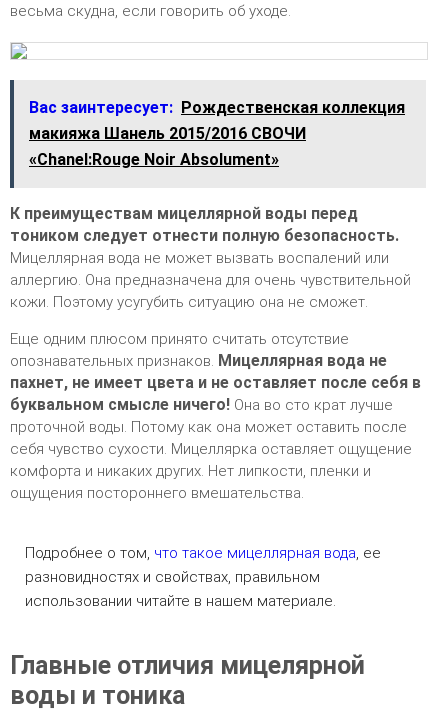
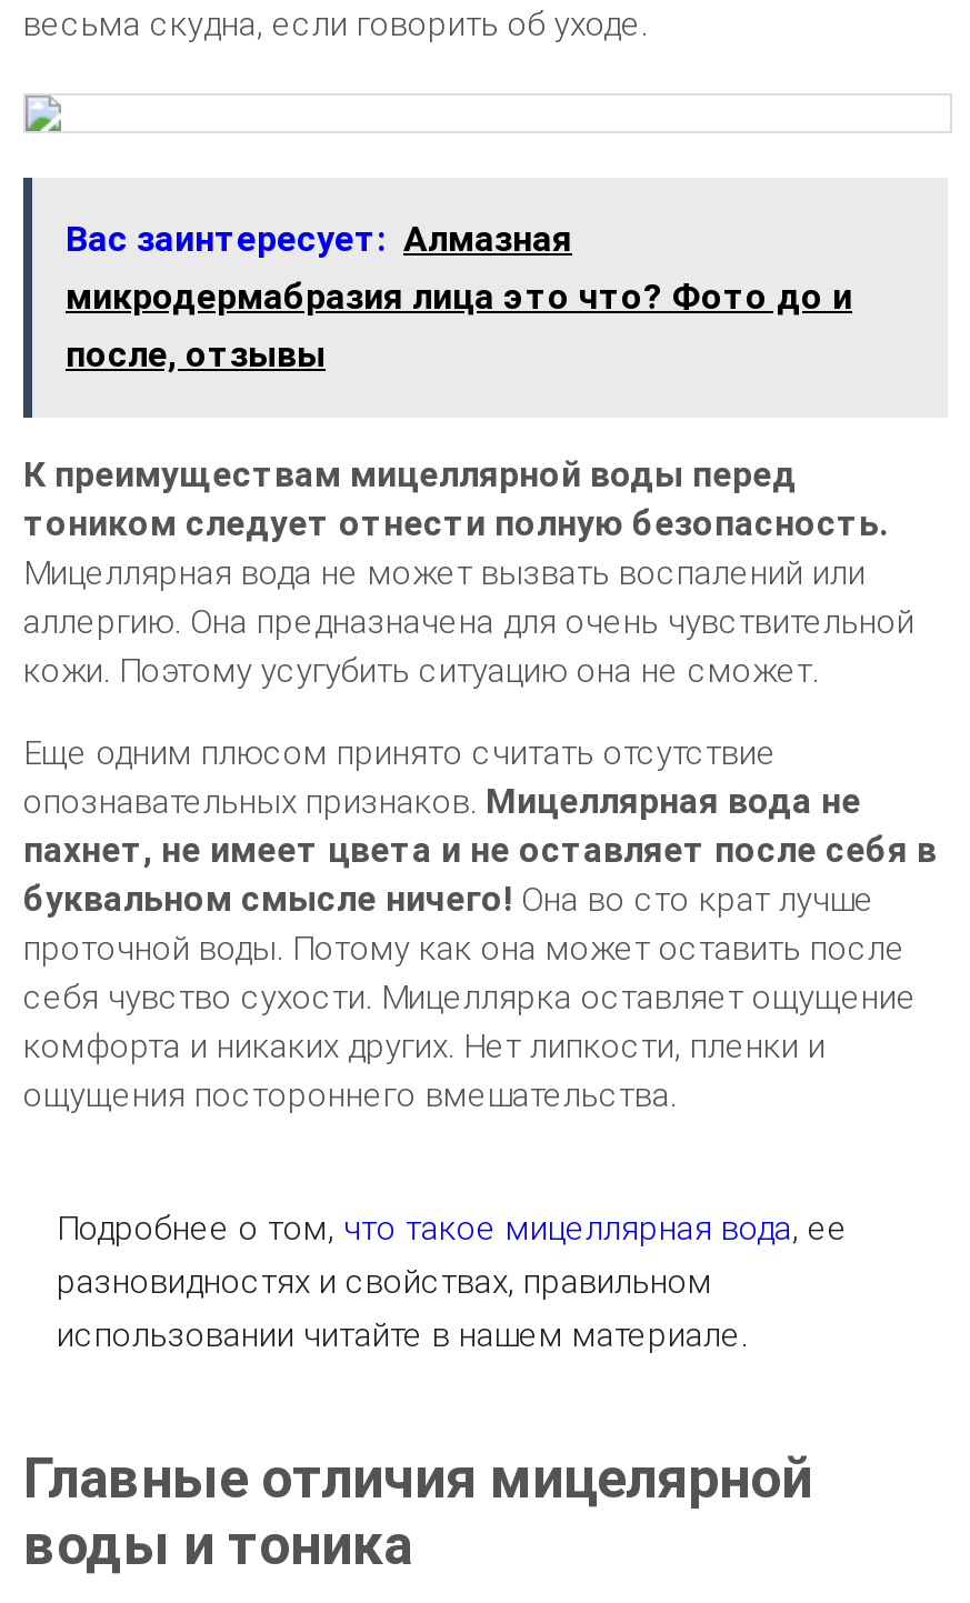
- Вас заинтересует: Рождественская коллекция
- макияжа Шанель 2015/2016 СВОЧИ
- «Chanel:Rouge Noir Absolument»
+ Вас заинтересует: Алмазная
+ микродермабразия лица это что? Фото до и
+ после, отзывы
